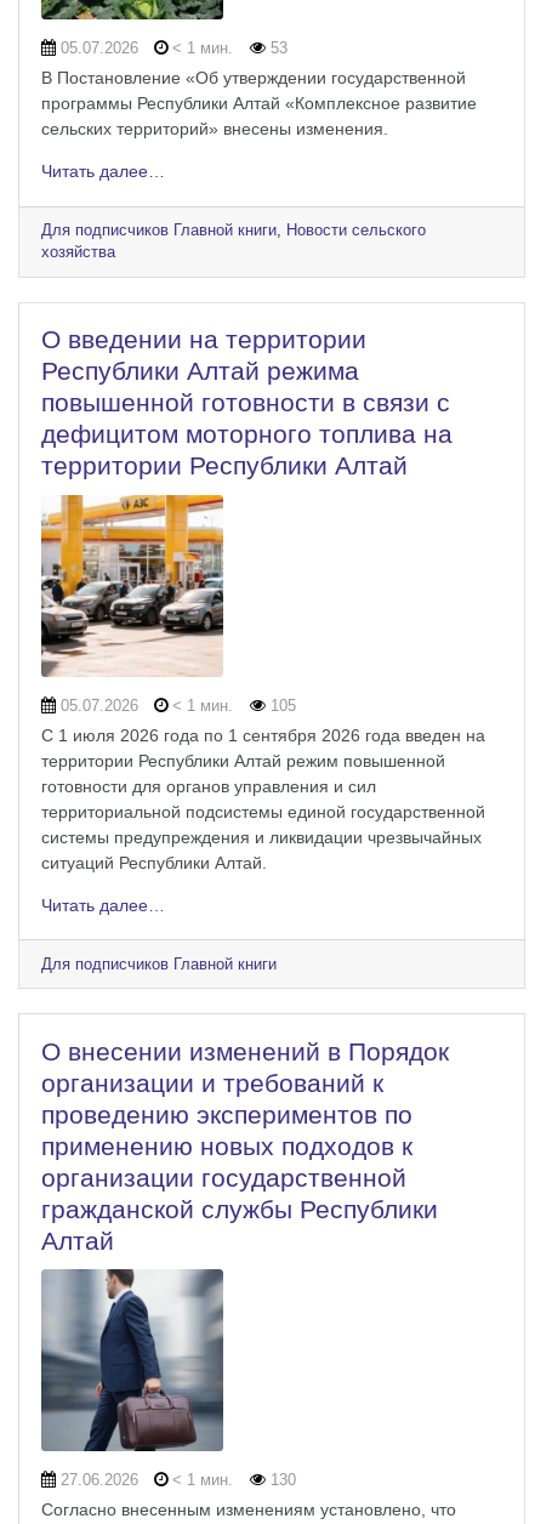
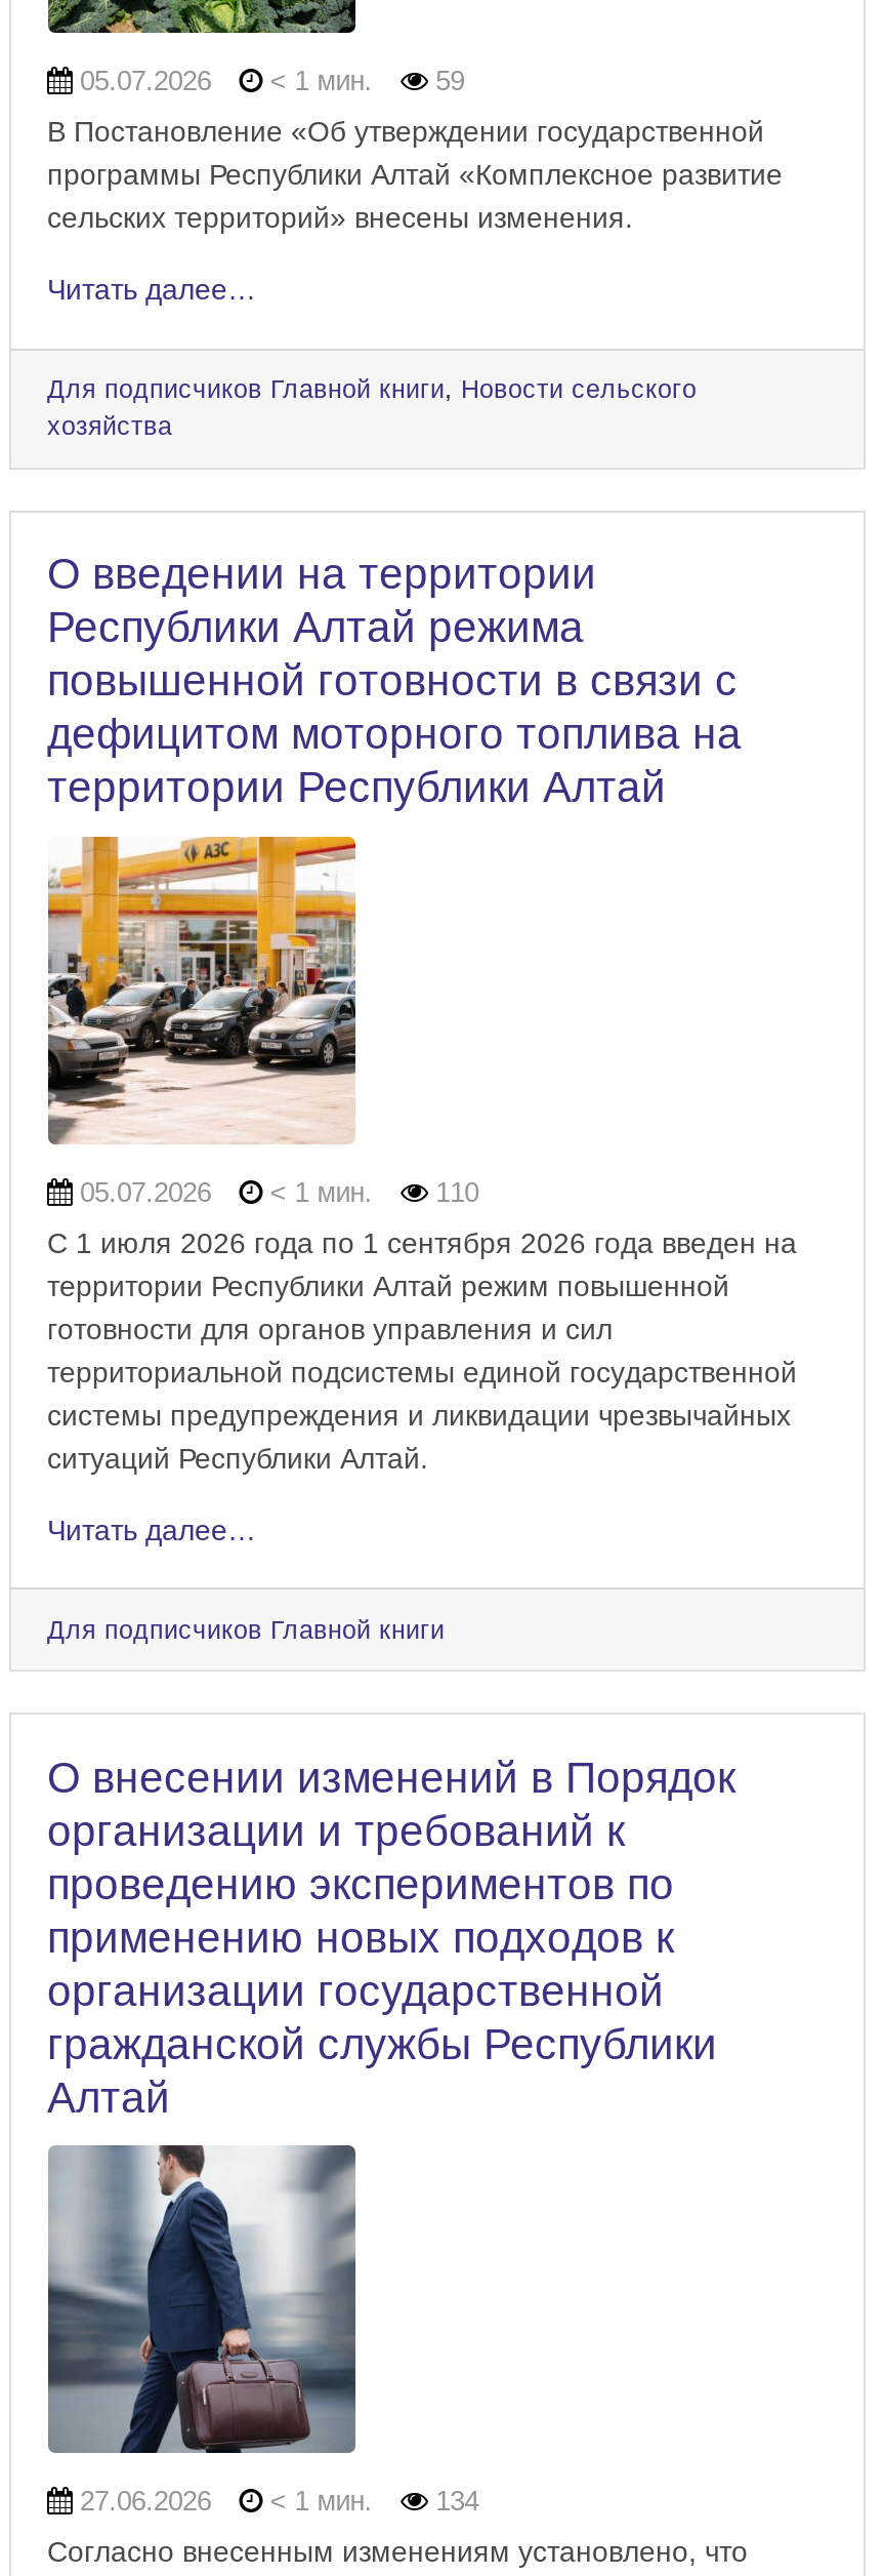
- 05.07.2026 < 1 мин. 53
+ 05.07.2026 < 1 мин. 59

- 05.07.2026 < 1 мин. 105
+ 05.07.2026 < 1 мин. 110

- 27.06.2026 < 1 мин. 130
+ 27.06.2026 < 1 мин. 134
